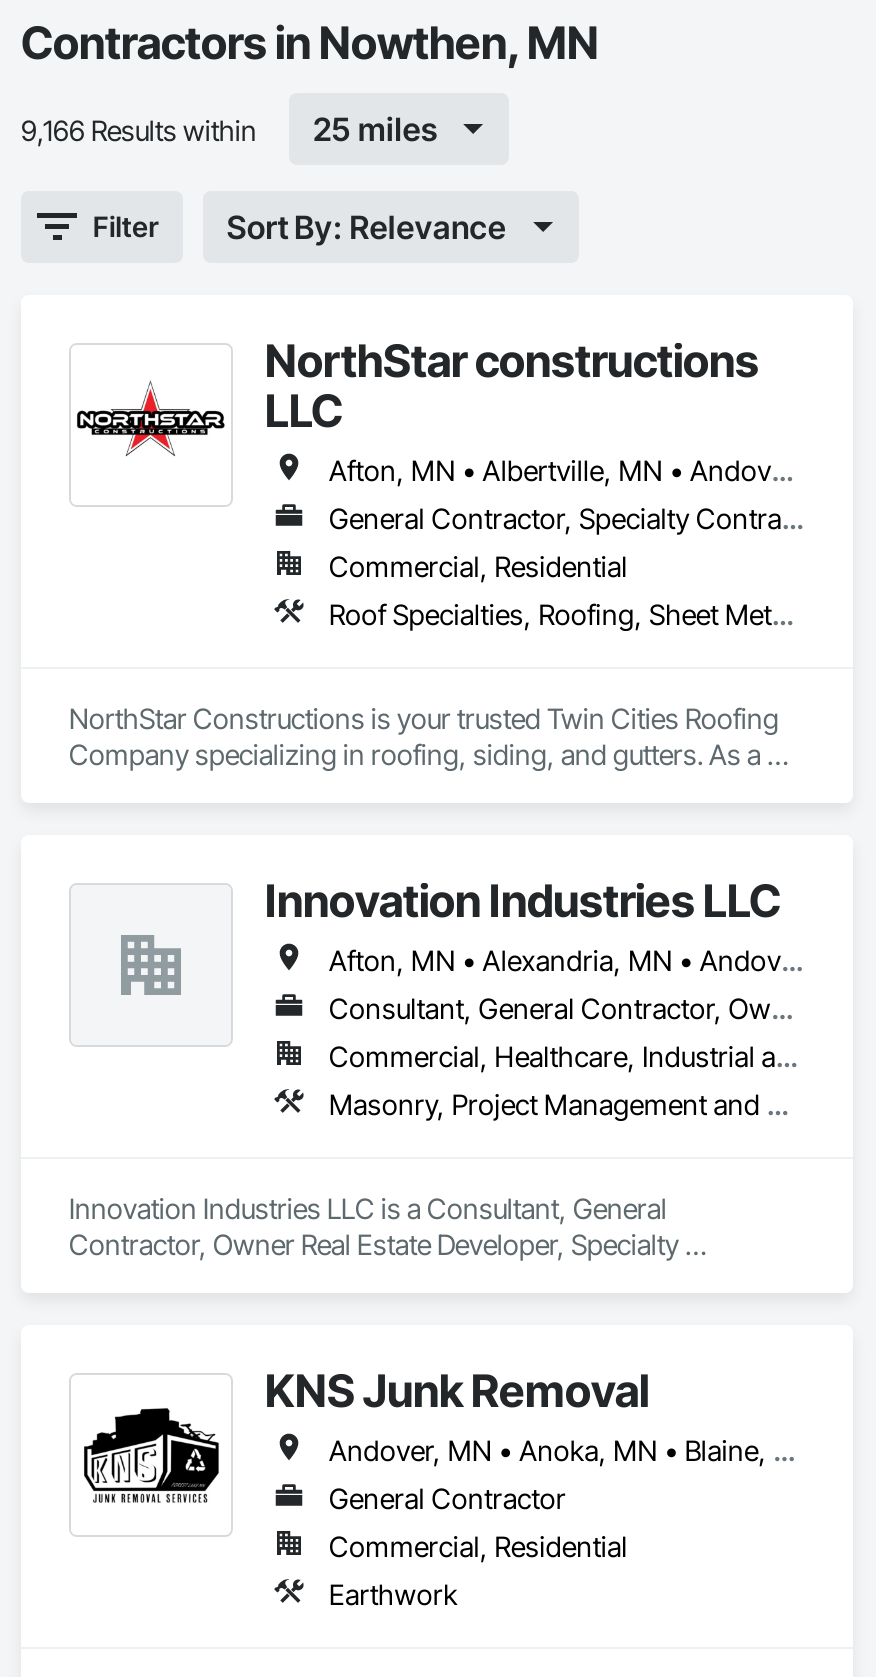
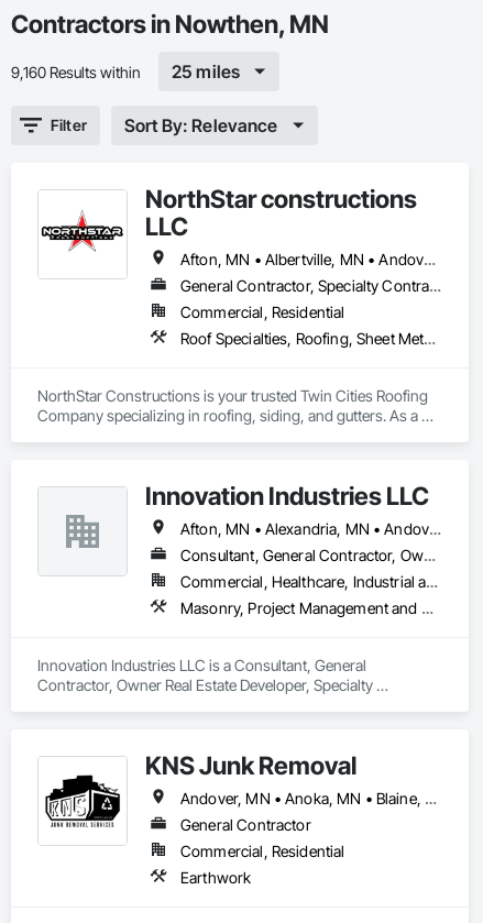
- 9,166 Results within
+ 9,160 Results within
